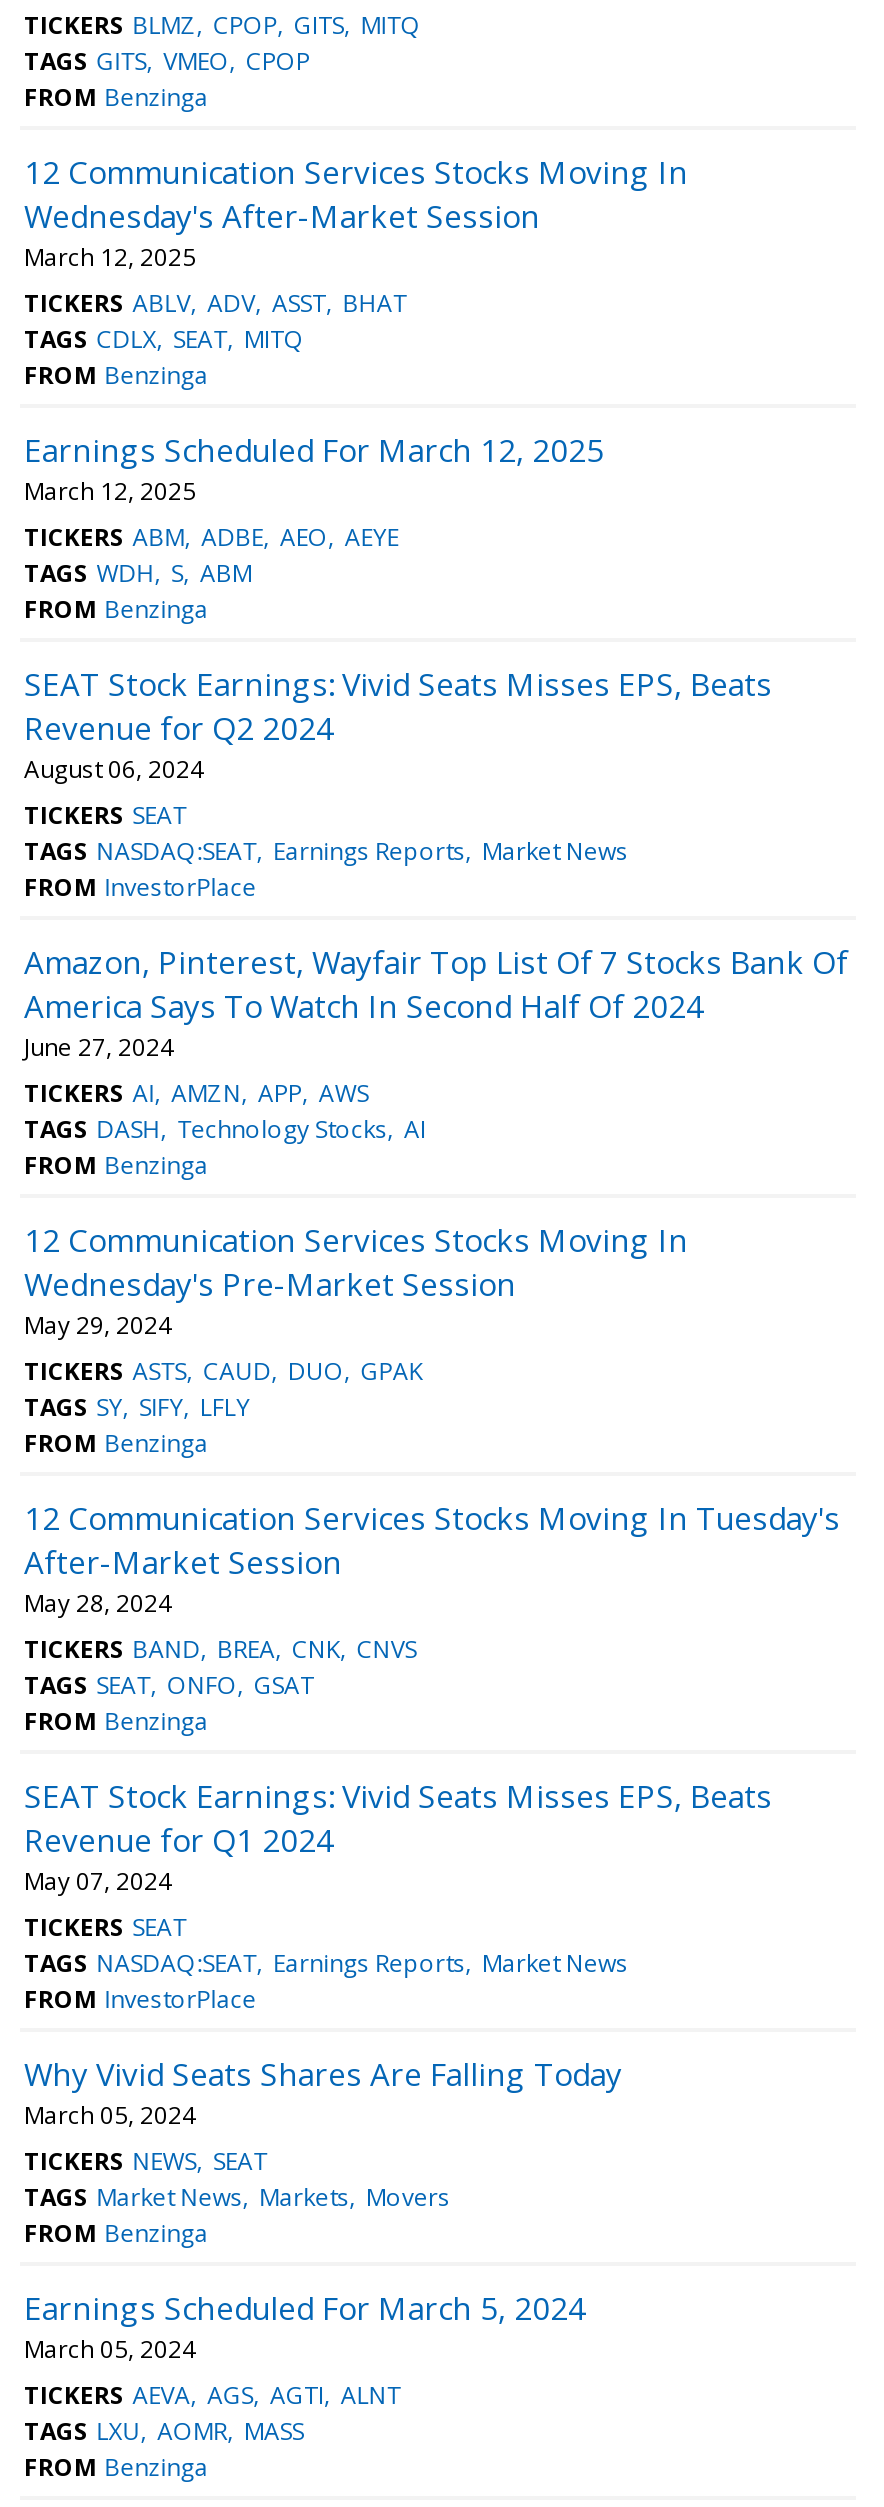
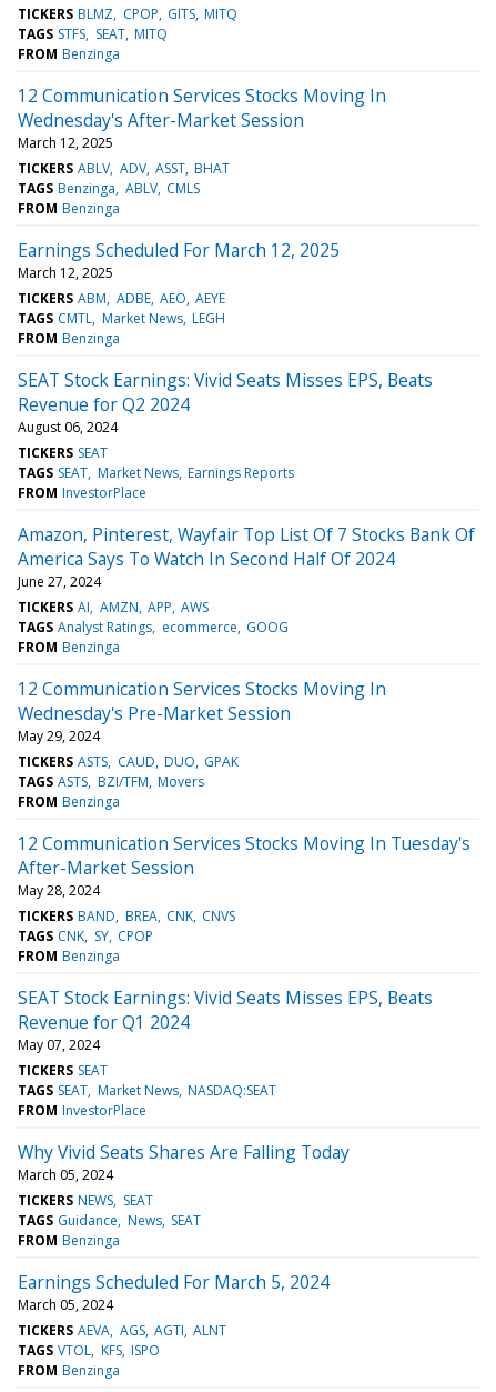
- TAGS GITS VMEO CPOP
+ TAGS STFS SEAT MITQ

- TAGS CDLX SEAT MITQ
+ TAGS Benzinga ABLV CMLS

- TAGS WDH S ABM
+ TAGS CMTL Market News LEGH

- TAGS NASDAQ:SEAT Earnings Reports Market News
+ TAGS SEAT Market News Earnings Reports

- TAGS DASH Technology Stocks AI
+ TAGS Analyst Ratings ecommerce GOOG

- TAGS SY SIFY LFLY
+ TAGS ASTS BZI/TFM Movers

- TAGS SEAT ONFO GSAT
+ TAGS CNK SY CPOP

- TAGS NASDAQ:SEAT Earnings Reports Market News
+ TAGS SEAT Market News NASDAQ:SEAT

- TAGS Market News Markets Movers
+ TAGS Guidance News SEAT

- TAGS LXU AOMR MASS
+ TAGS VTOL KFS ISPO
